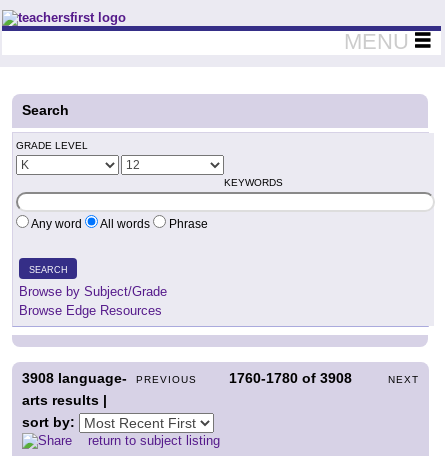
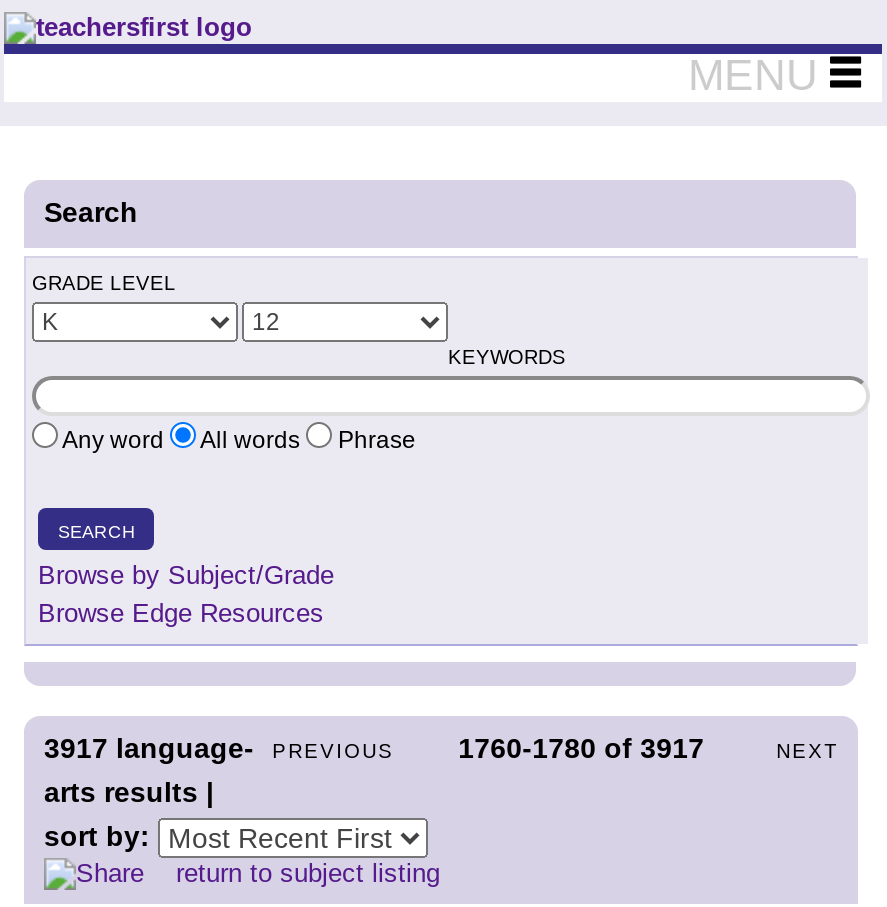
- 3908 language- PREVIOUS
+ 3917 language- PREVIOUS

- 1760-1780 of 3908
+ 1760-1780 of 3917
